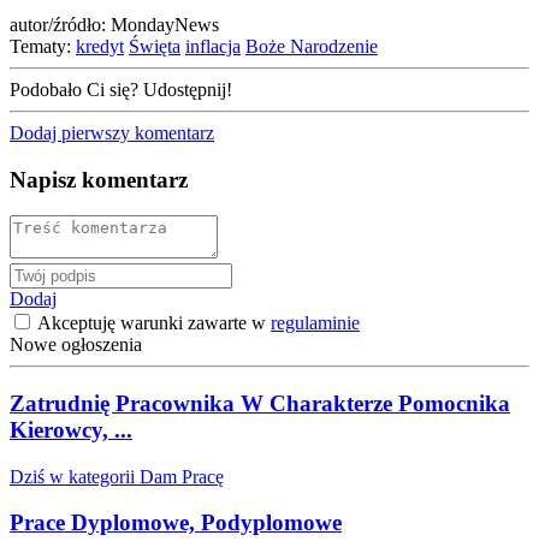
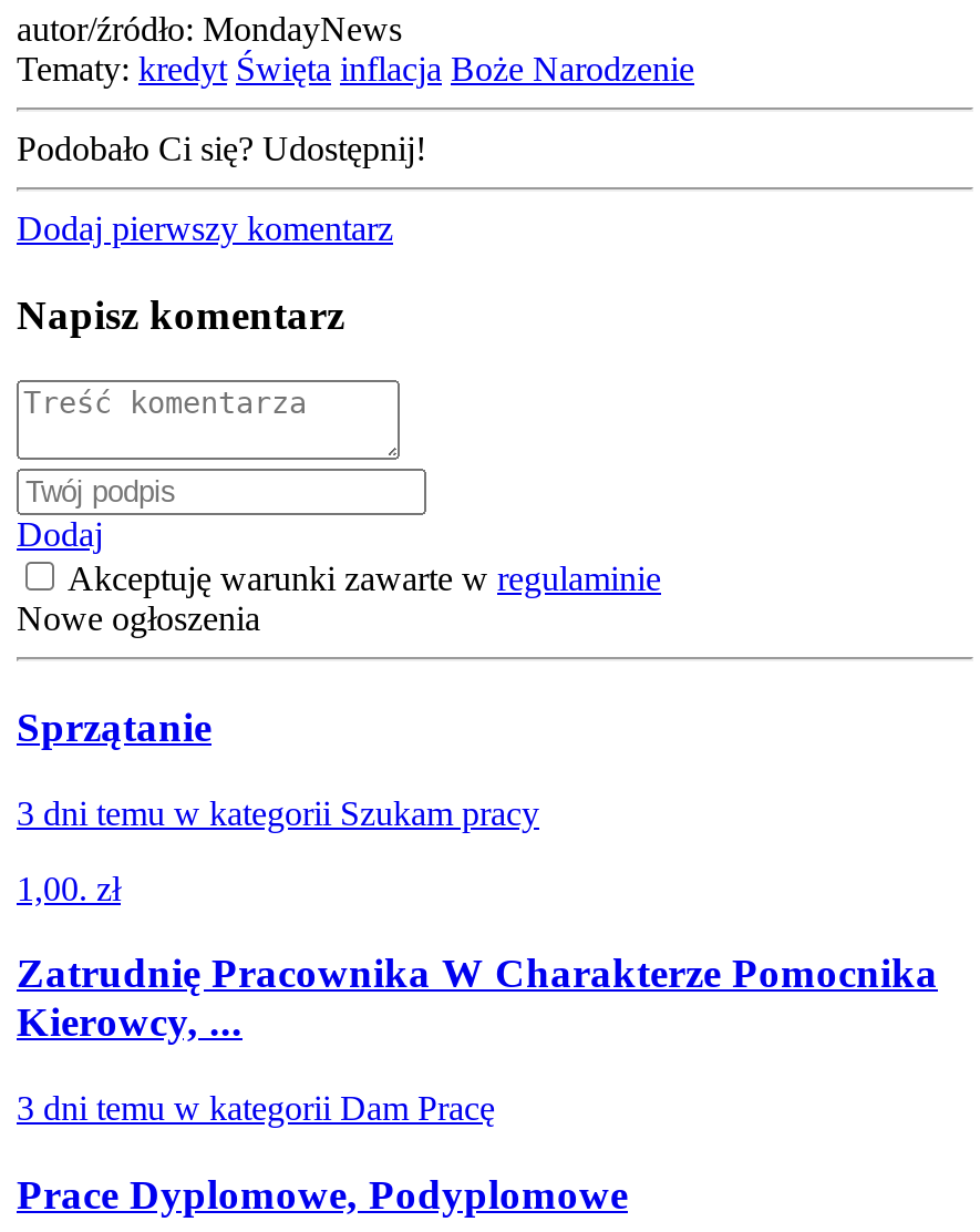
+ Sprzątanie
+ 3 dni temu w kategorii Szukam pracy
+ 1,00. zł

- Dziś w kategorii Dam Pracę
+ 3 dni temu w kategorii Dam Pracę
